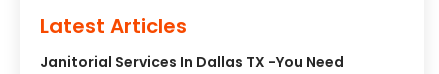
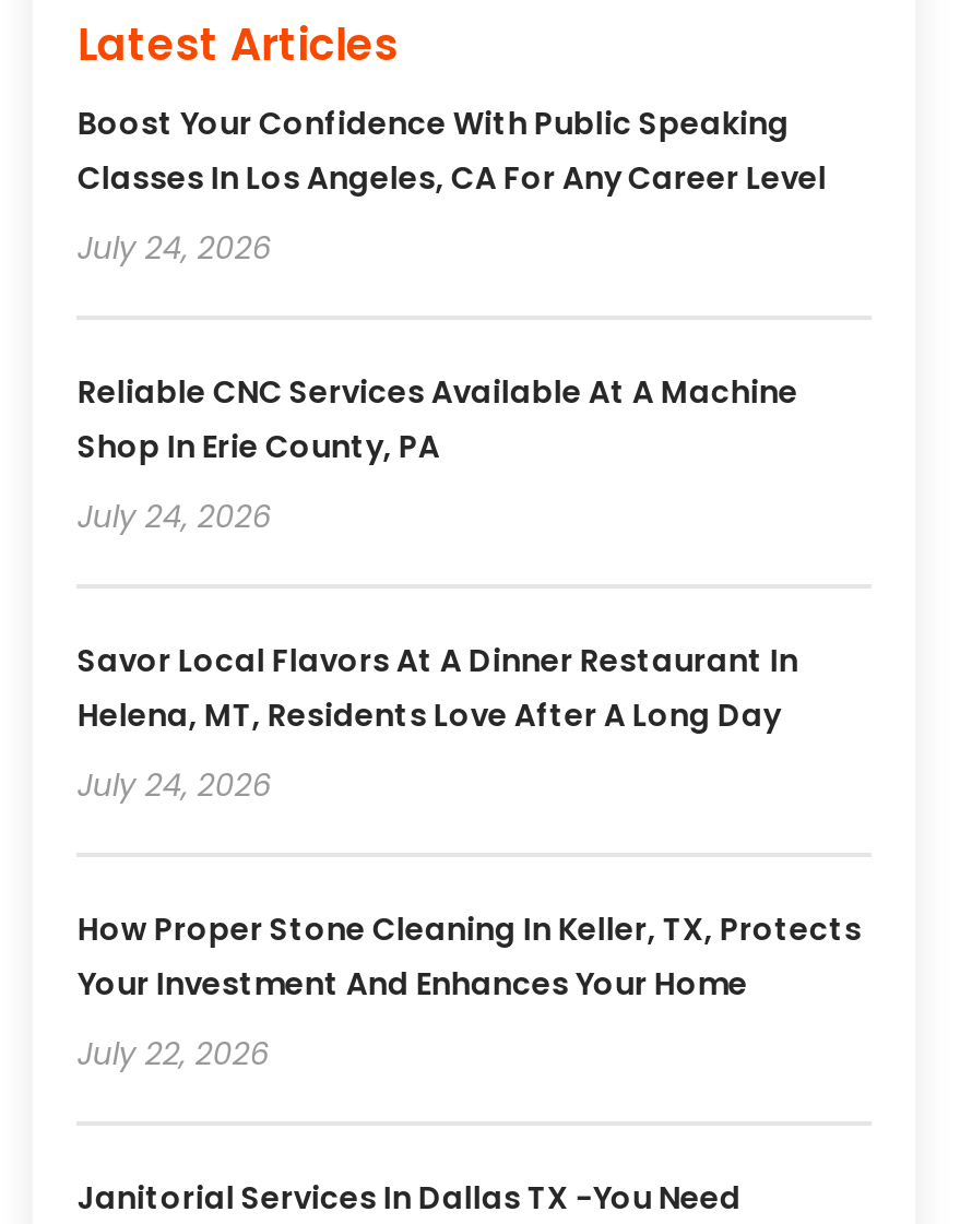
+ Boost Your Confidence With Public Speaking
+ Classes In Los Angeles, CA For Any Career Level
+ July 24, 2026
+ Reliable CNC Services Available At A Machine
+ Shop In Erie County, PA
+ July 24, 2026
+ Savor Local Flavors At A Dinner Restaurant In
+ Helena, MT, Residents Love After A Long Day
+ July 24, 2026
+ How Proper Stone Cleaning In Keller, TX, Protects
+ Your Investment And Enhances Your Home
+ July 22, 2026
